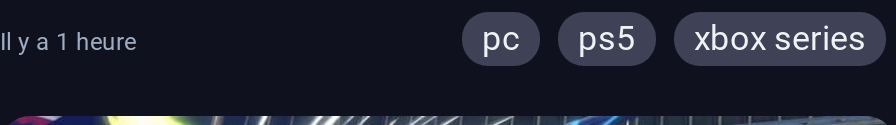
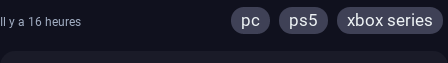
- Il y a 1 heure
+ Il y a 16 heures
